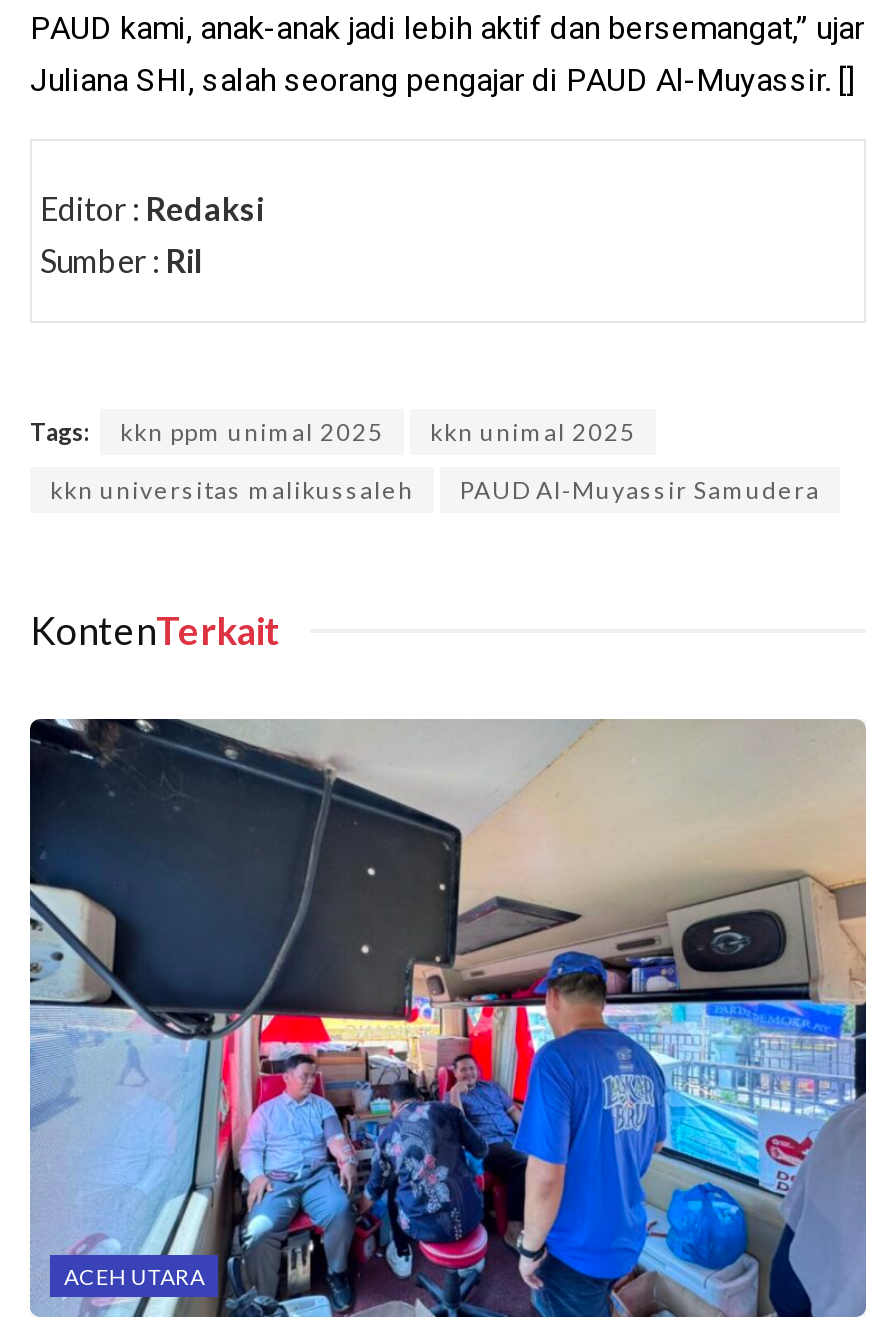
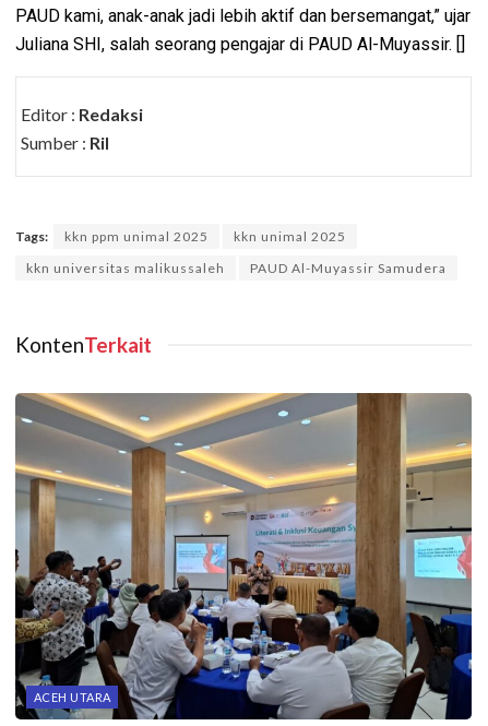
- [image]
+ [image]
